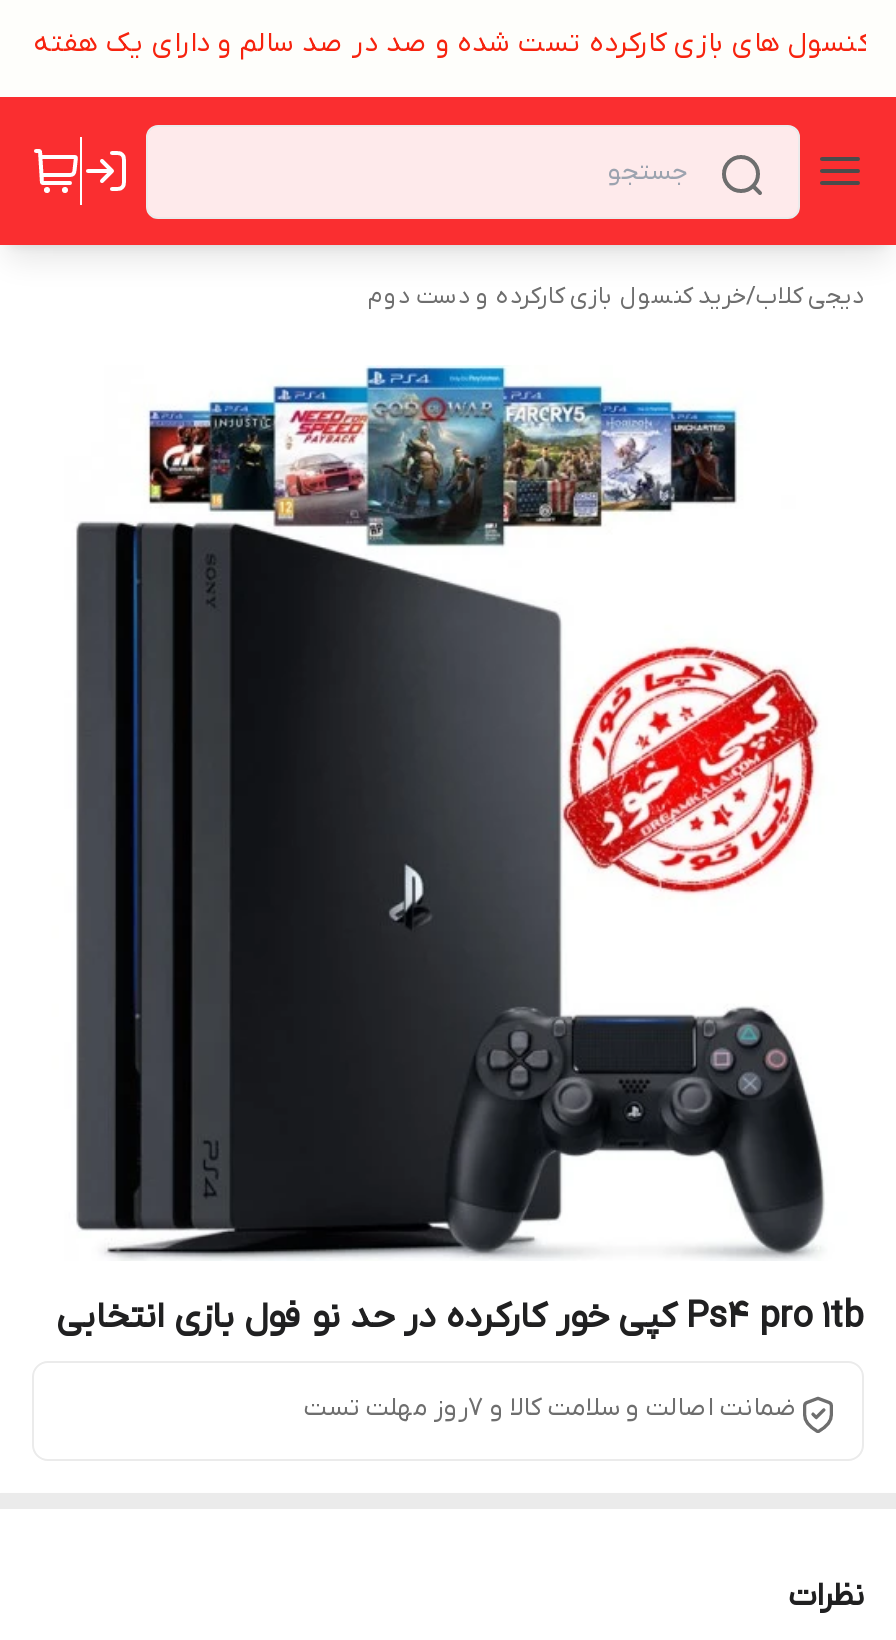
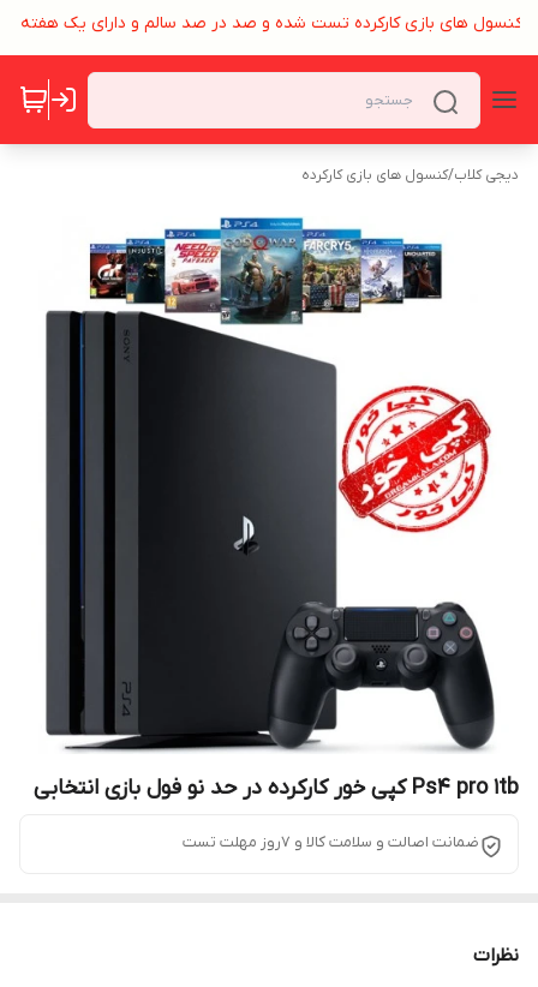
- دیجی کلاب/خرید کنسول بازی کارکرده و دست دوم
+ دیجی کلاب/کنسول های بازی کارکرده
